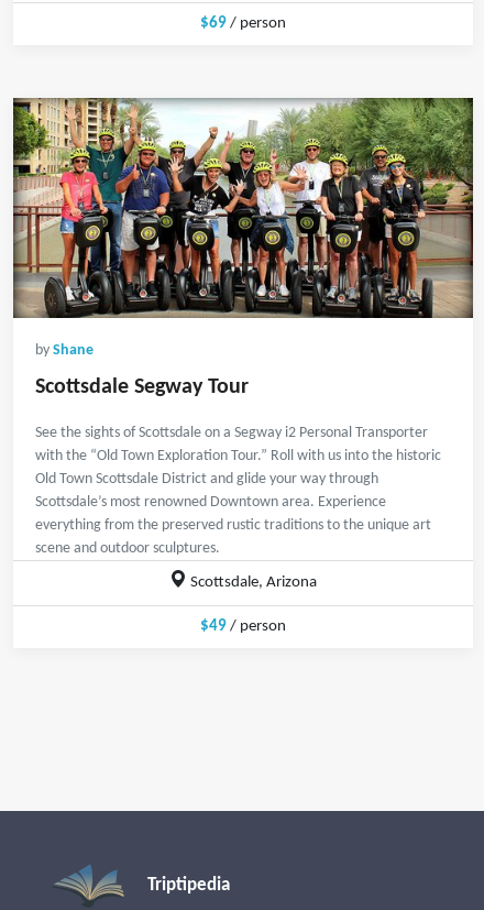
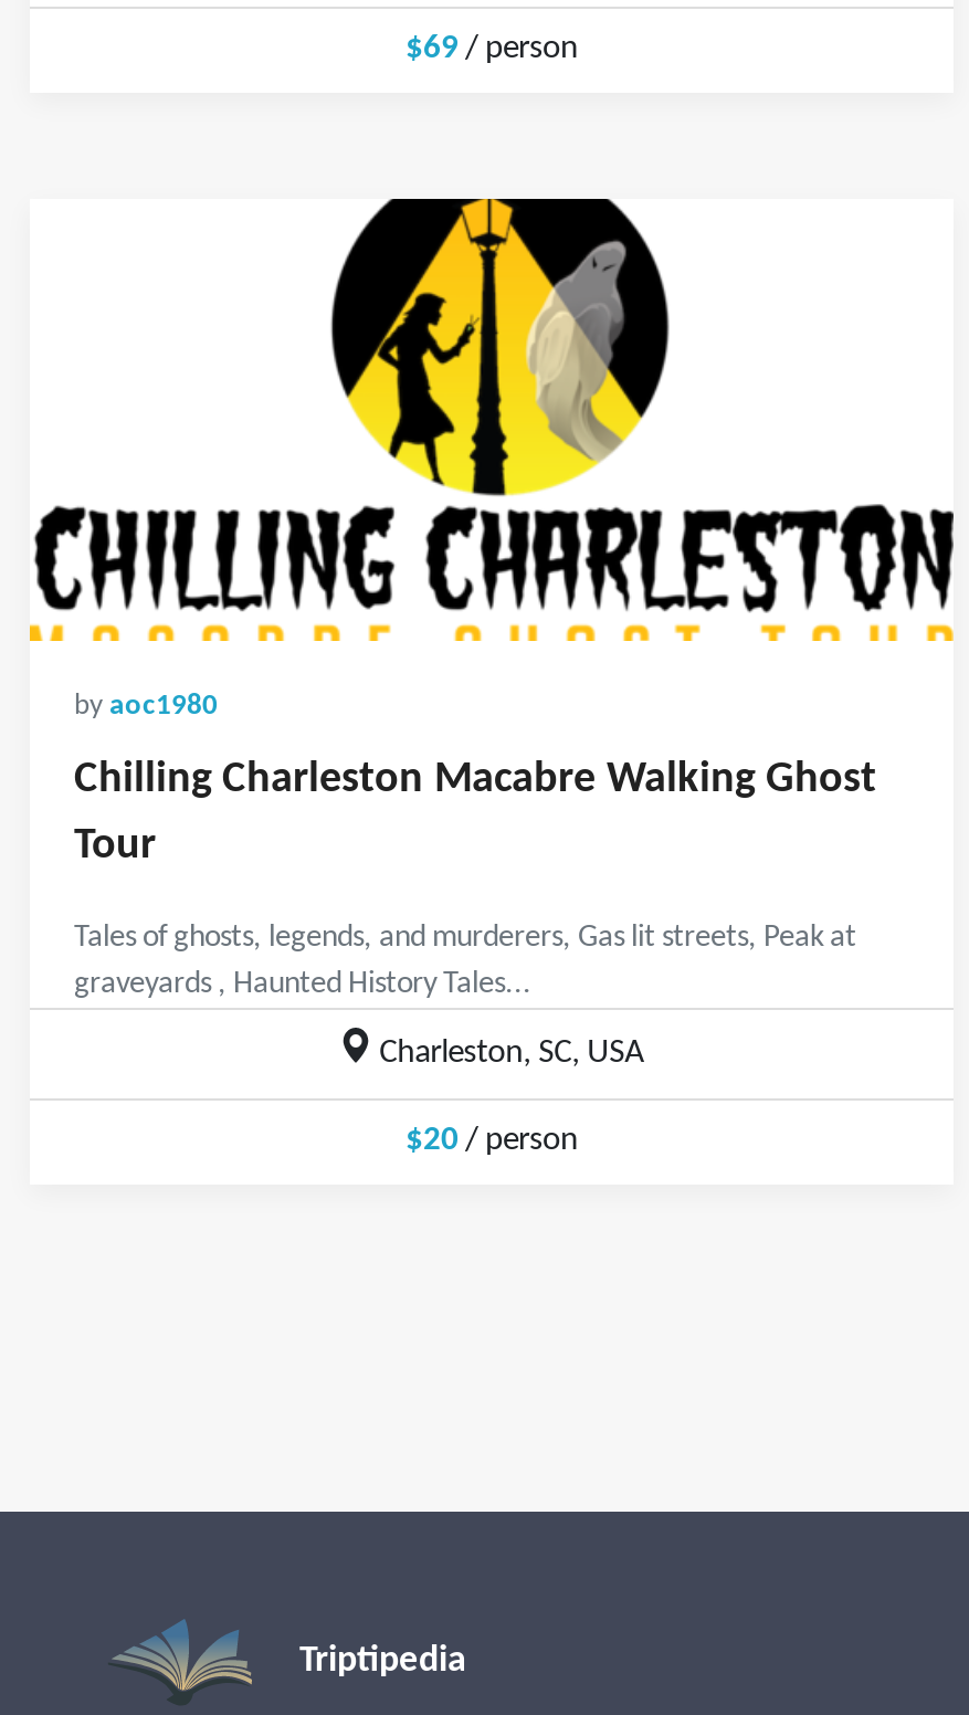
- [image]
- by Shane
- Scottsdale Segway Tour
- See the sights of Scottsdale on a Segway i2 Personal Transporter
- with the “Old Town Exploration Tour.” Roll with us into the historic
- Old Town Scottsdale District and glide your way through
- Scottsdale’s most renowned Downtown area. Experience
- everything from the preserved rustic traditions to the unique art
- scene and outdoor sculptures.
- Scottsdale, Arizona
- $49 / person
+ [image]
+ by aoc1980
+ Chilling Charleston Macabre Walking Ghost
+ Tour
+ Tales of ghosts, legends, and murderers, Gas lit streets, Peak at
+ graveyards , Haunted History Tales...
+ Charleston, SC, USA
+ $20 / person
